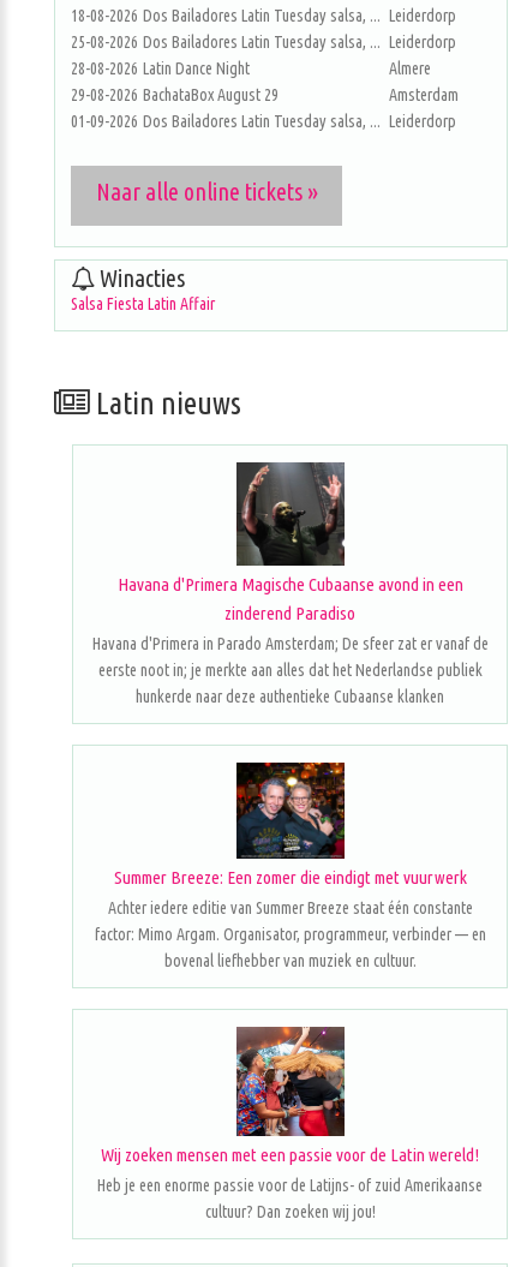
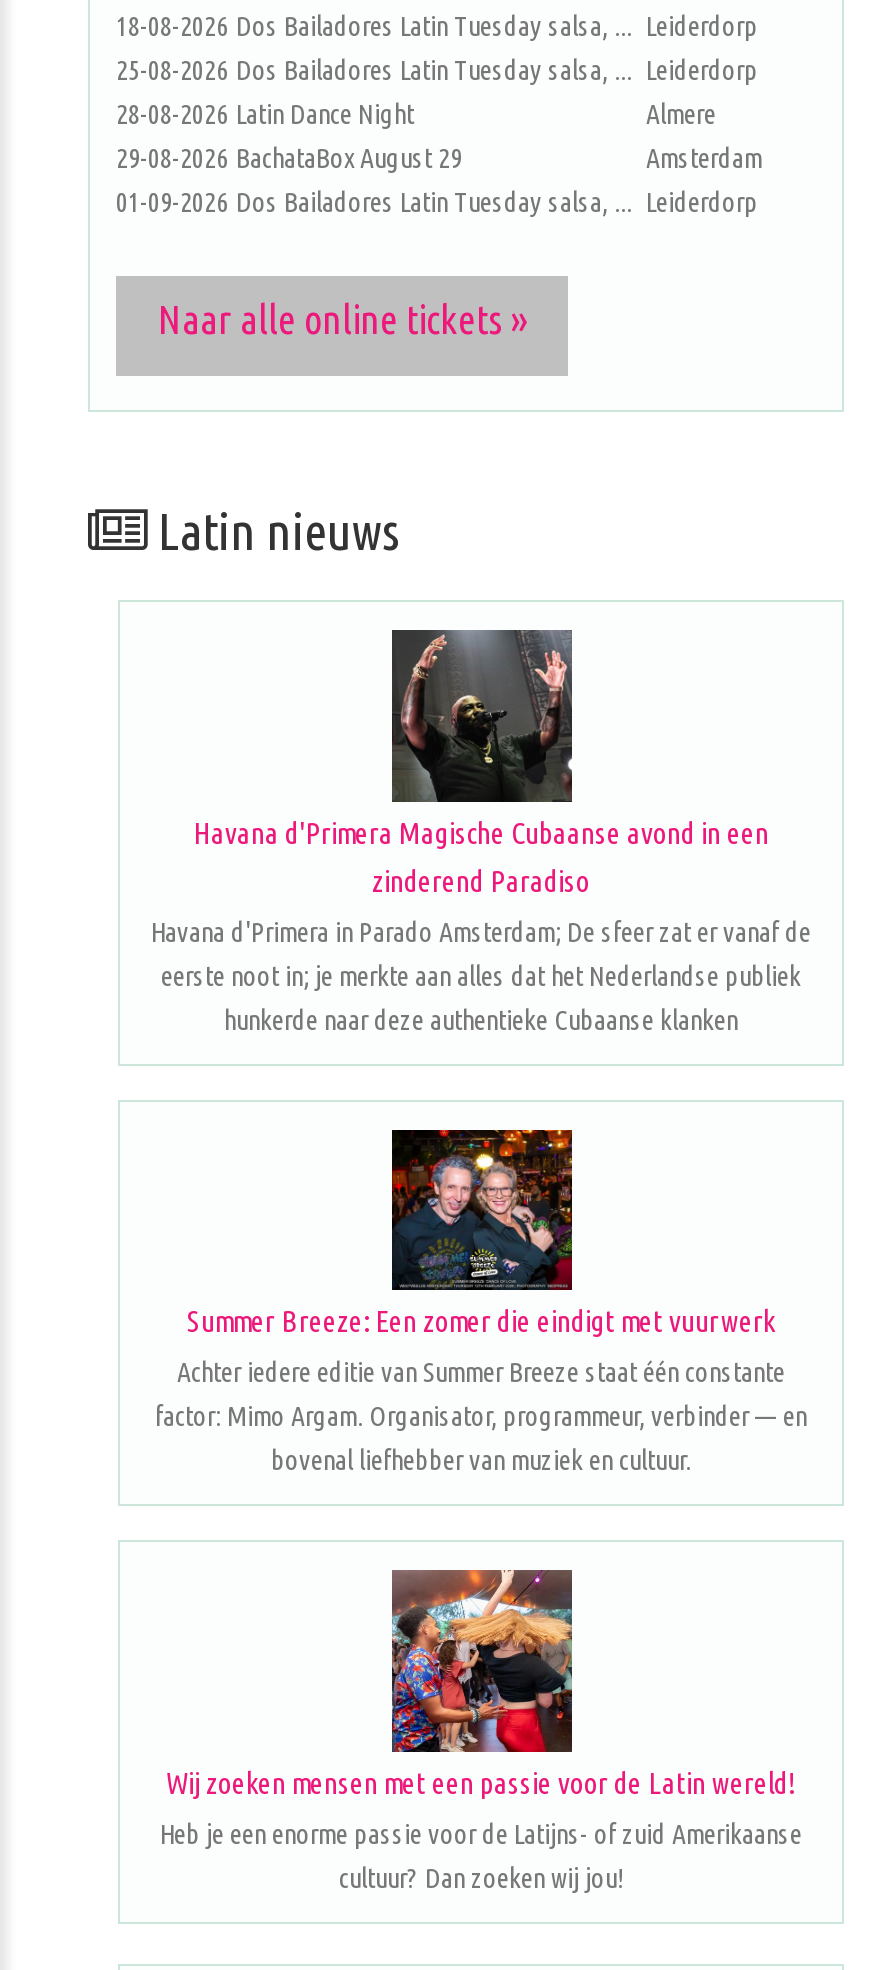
- Winacties
- Salsa Fiesta Latin Affair
